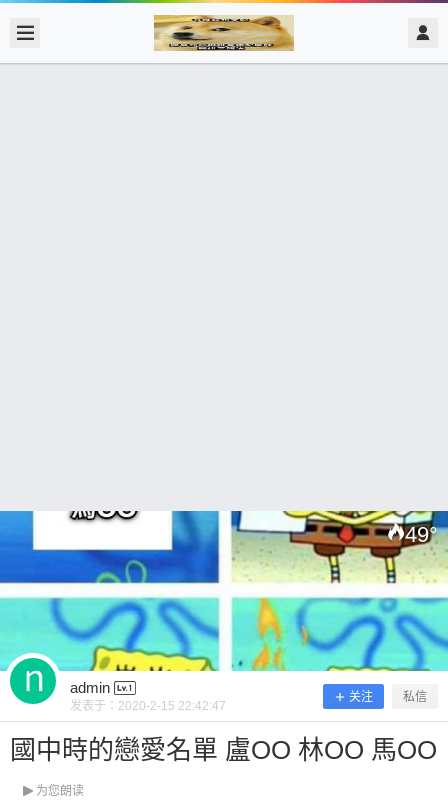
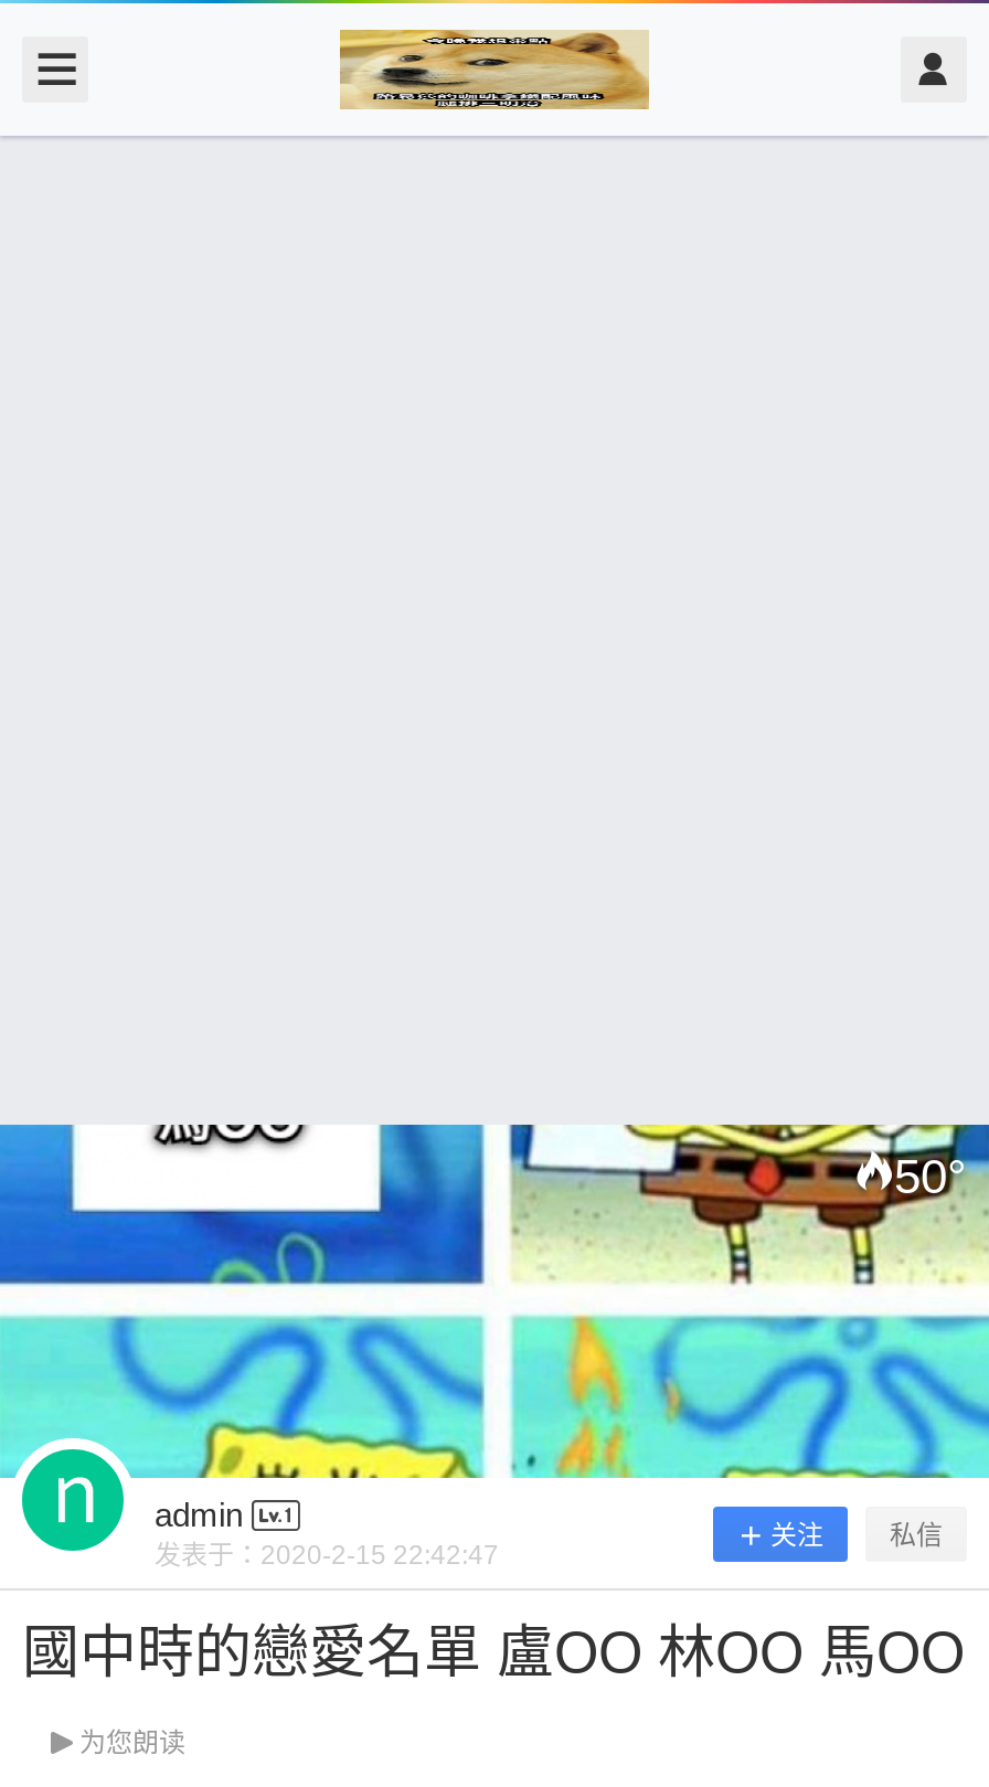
- 49°
+ 50°
